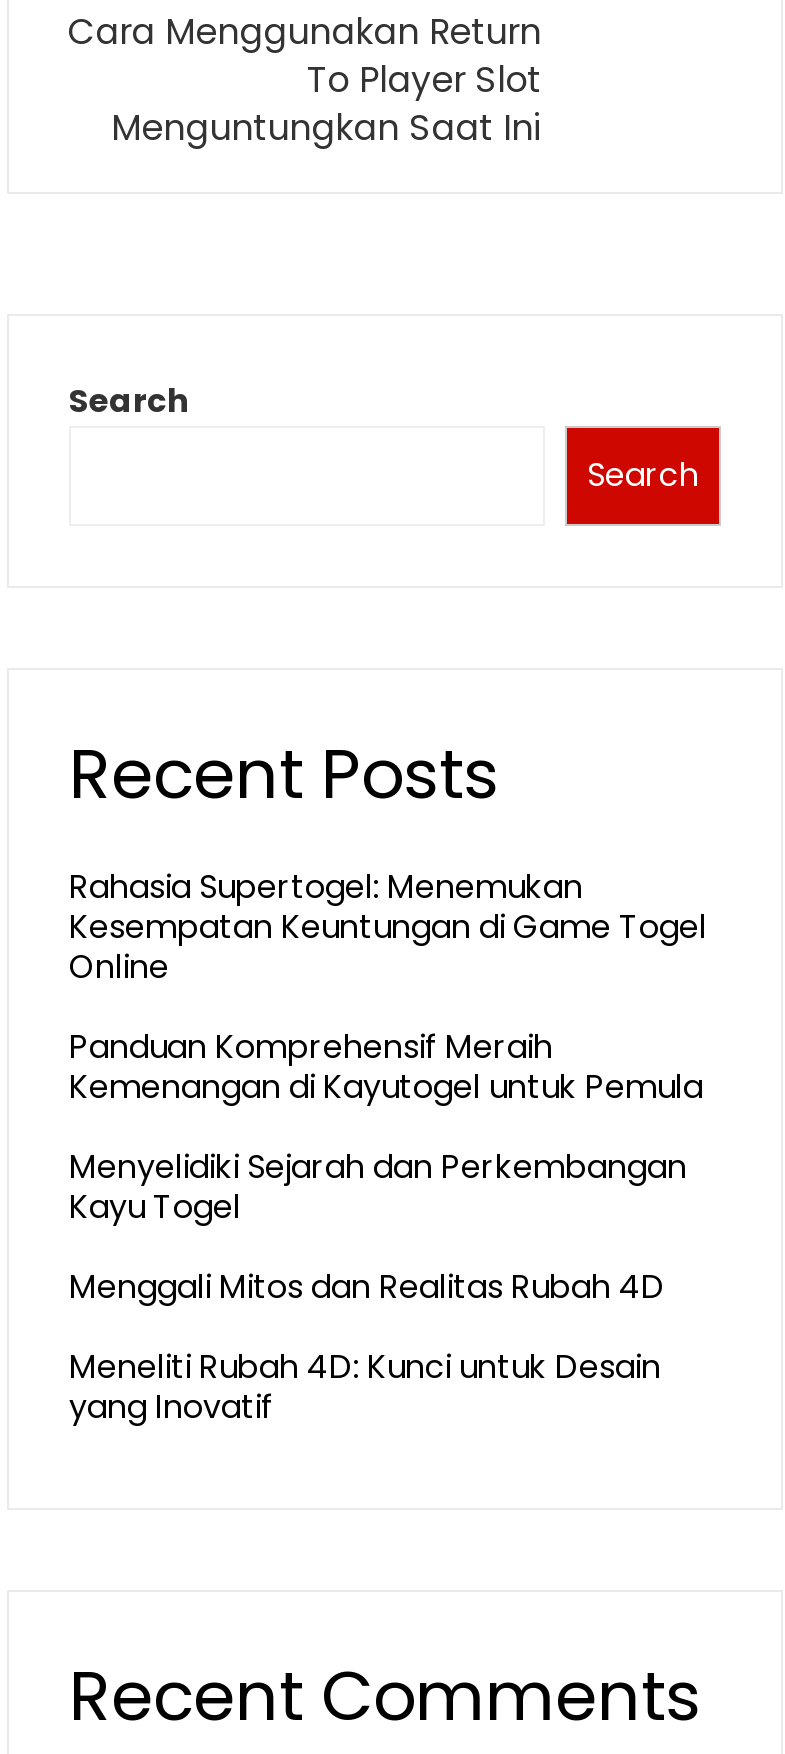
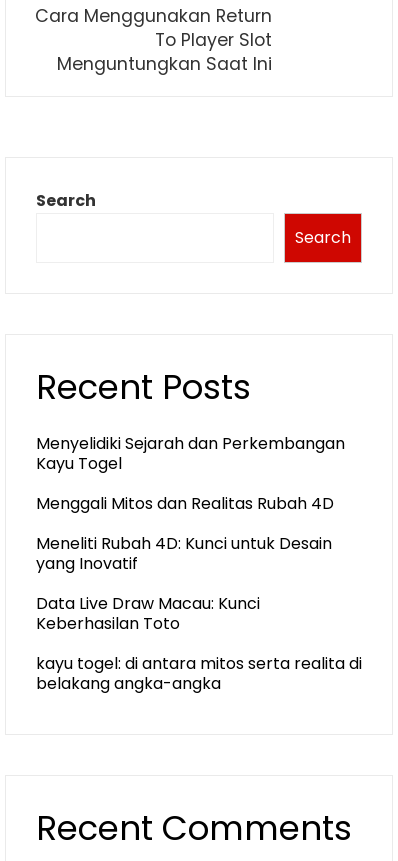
- Rahasia Supertogel: Menemukan
- Kesempatan Keuntungan di Game Togel
- Online
- Panduan Komprehensif Meraih
- Kemenangan di Kayutogel untuk Pemula

moved up: Menyelidiki Sejarah dan Perkembangan | Kayu Togel | Menggali Mitos dan Realitas Rubah 4D | Meneliti Rubah 4D: Kunci untuk Desain | yang Inovatif

+ Data Live Draw Macau: Kunci
+ Keberhasilan Toto
+ kayu togel: di antara mitos serta realita di
+ belakang angka-angka
